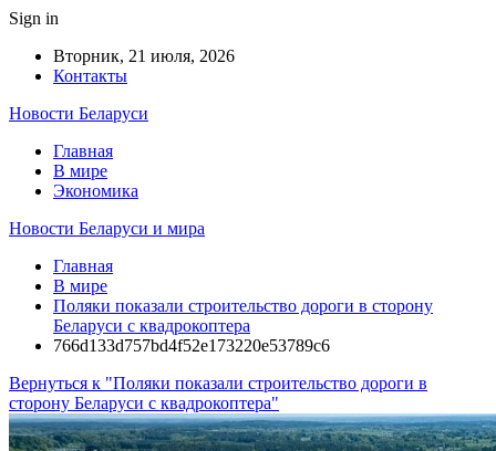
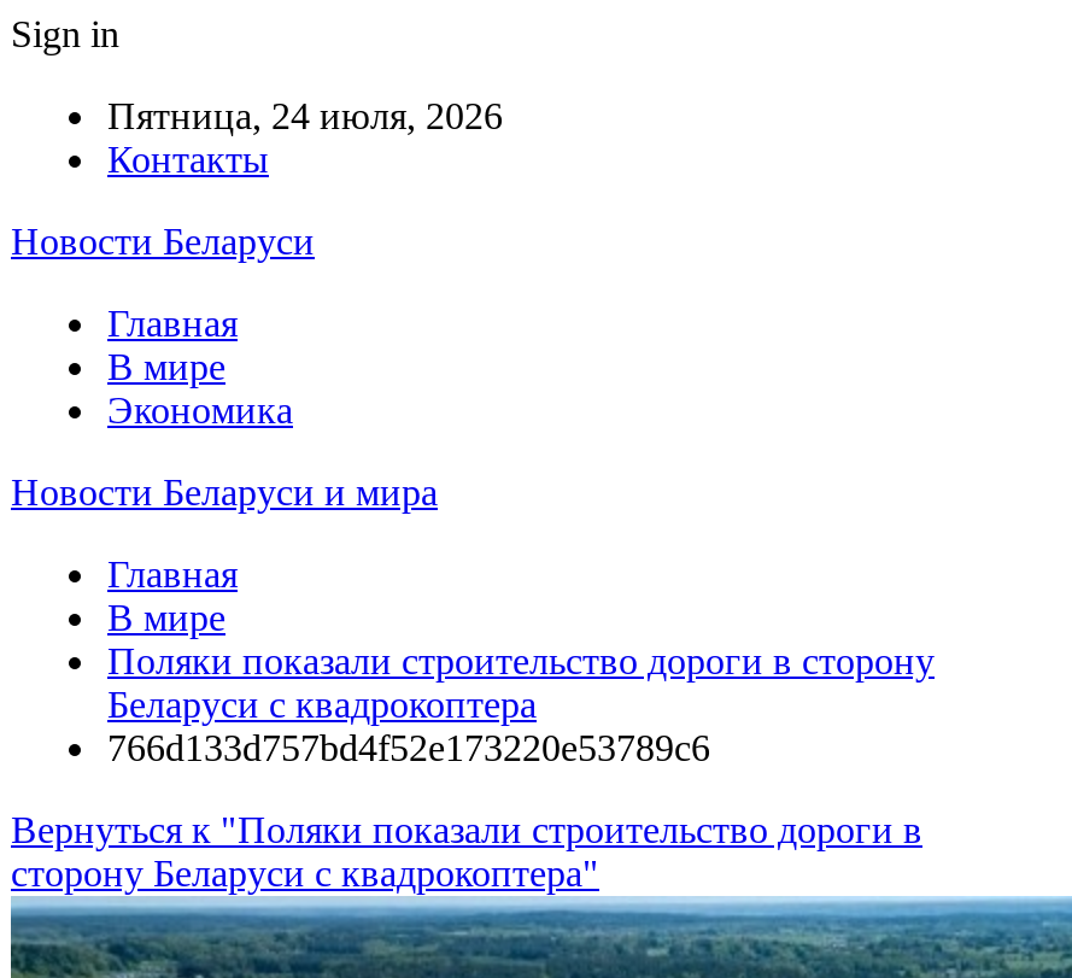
- Вторник, 21 июля, 2026
+ Пятница, 24 июля, 2026
